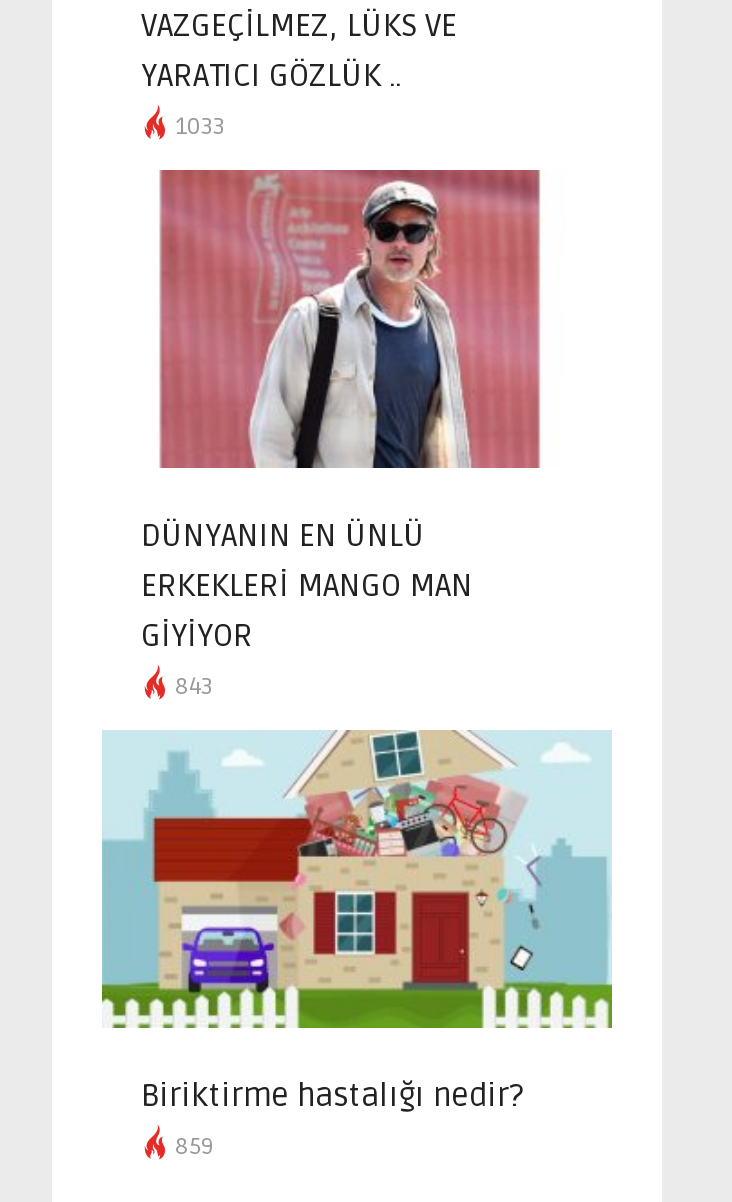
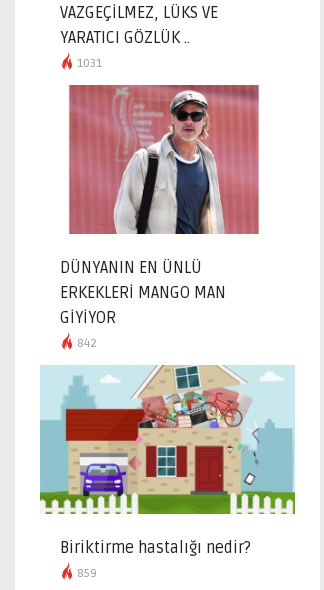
- 1033
+ 1031

- 843
+ 842
